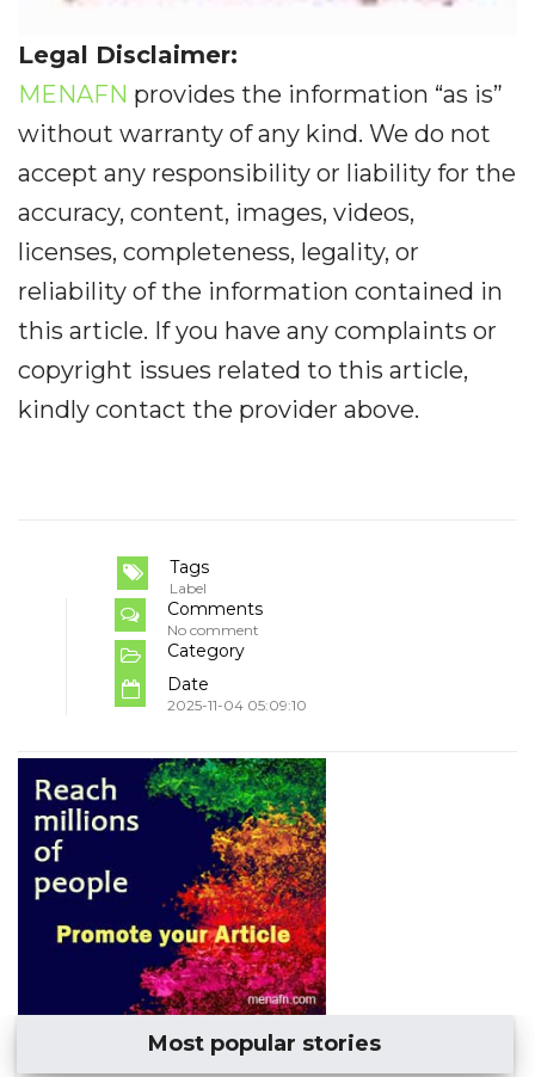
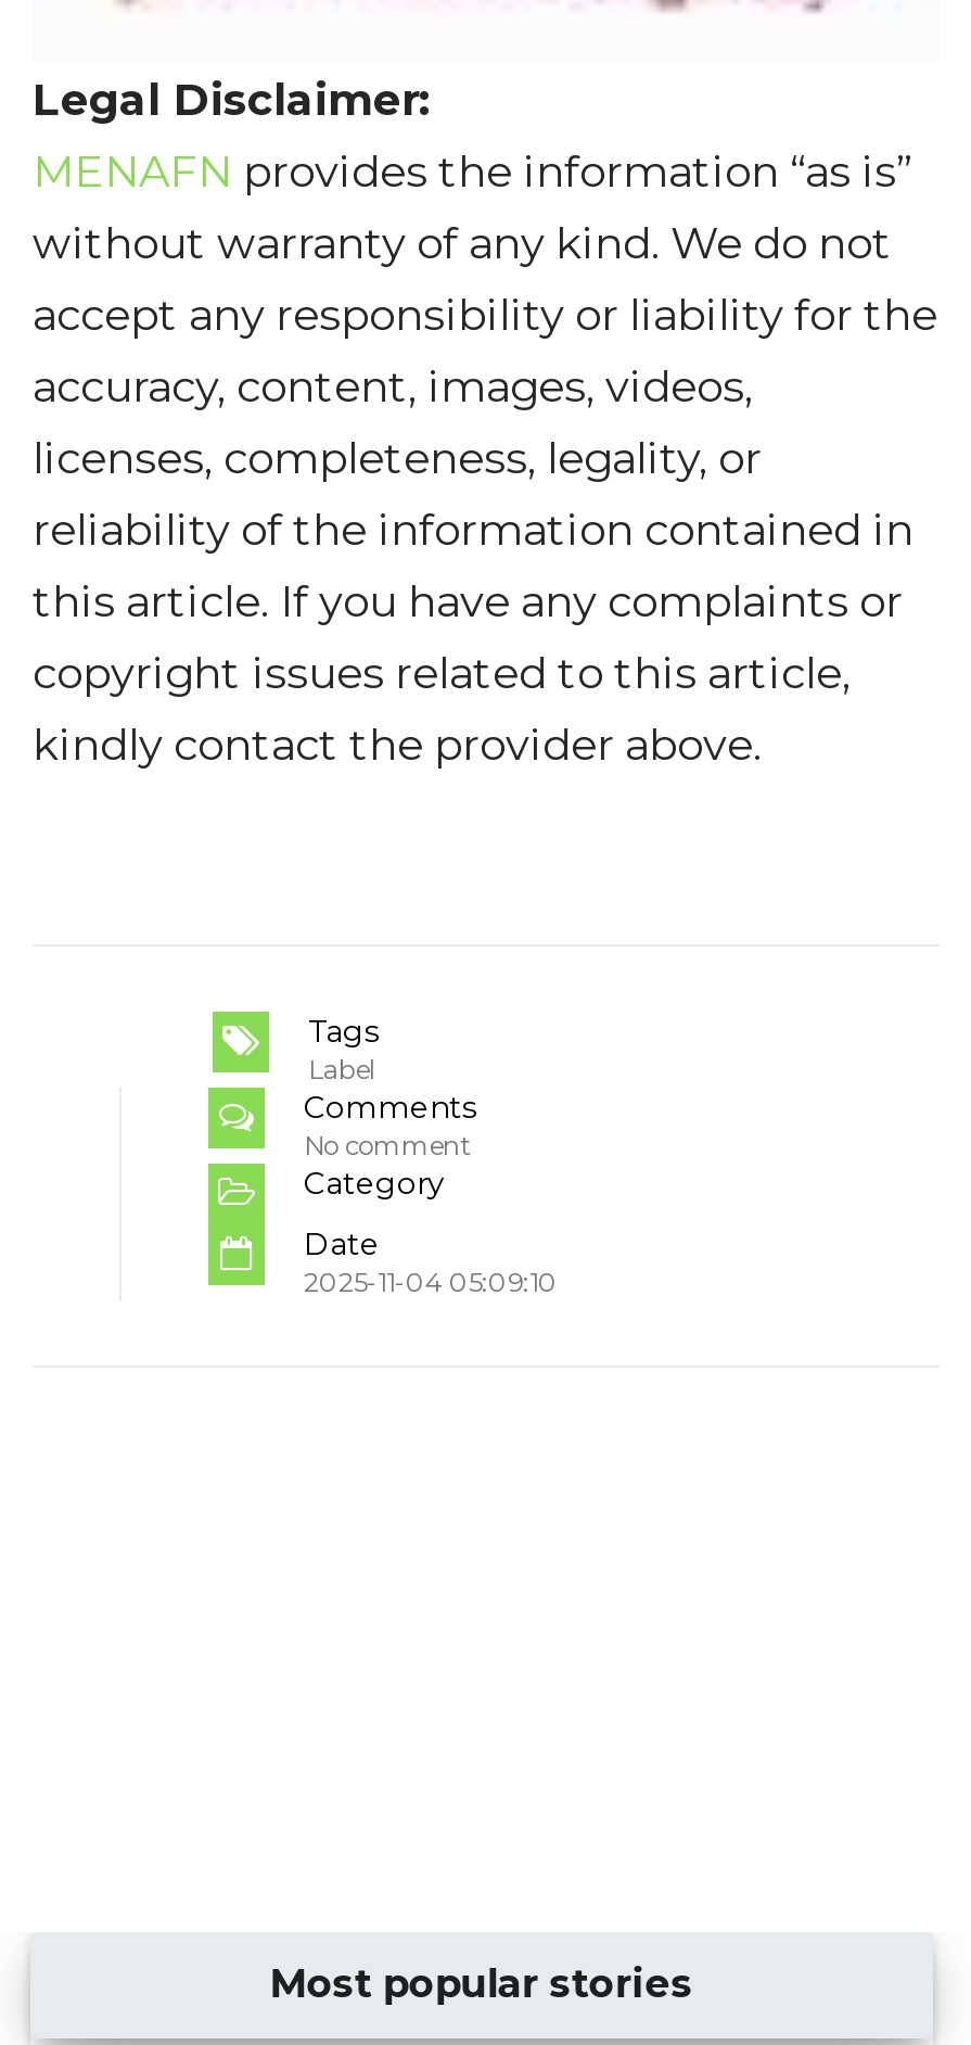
- [image]
